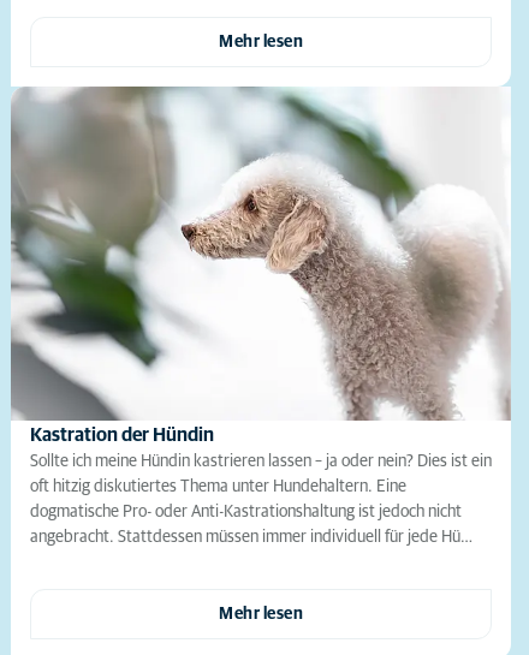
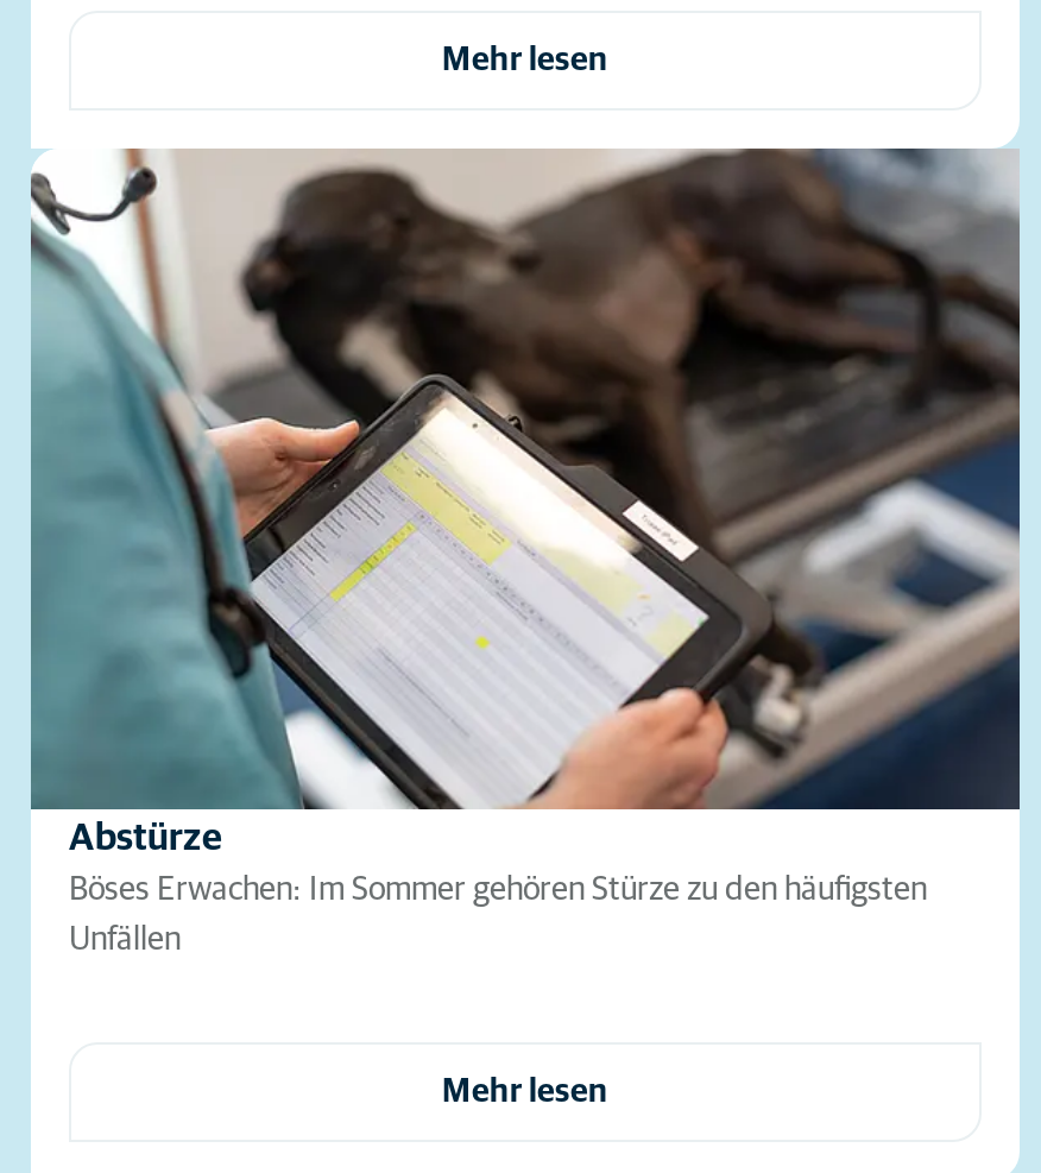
- [image]
- Kastration der Hündin
- Sollte ich meine Hündin kastrieren lassen – ja oder nein? Dies ist ein
- oft hitzig diskutiertes Thema unter Hundehaltern. Eine
- dogmatische Pro- oder Anti-Kastrationshaltung ist jedoch nicht
- angebracht. Stattdessen müssen immer individuell für jede Hü…
+ [image]
+ Abstürze
+ Böses Erwachen: Im Sommer gehören Stürze zu den häufigsten
+ Unfällen
